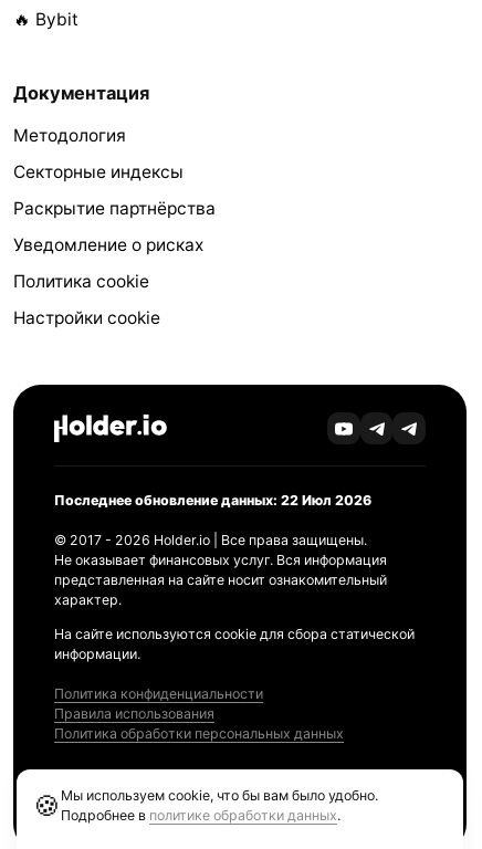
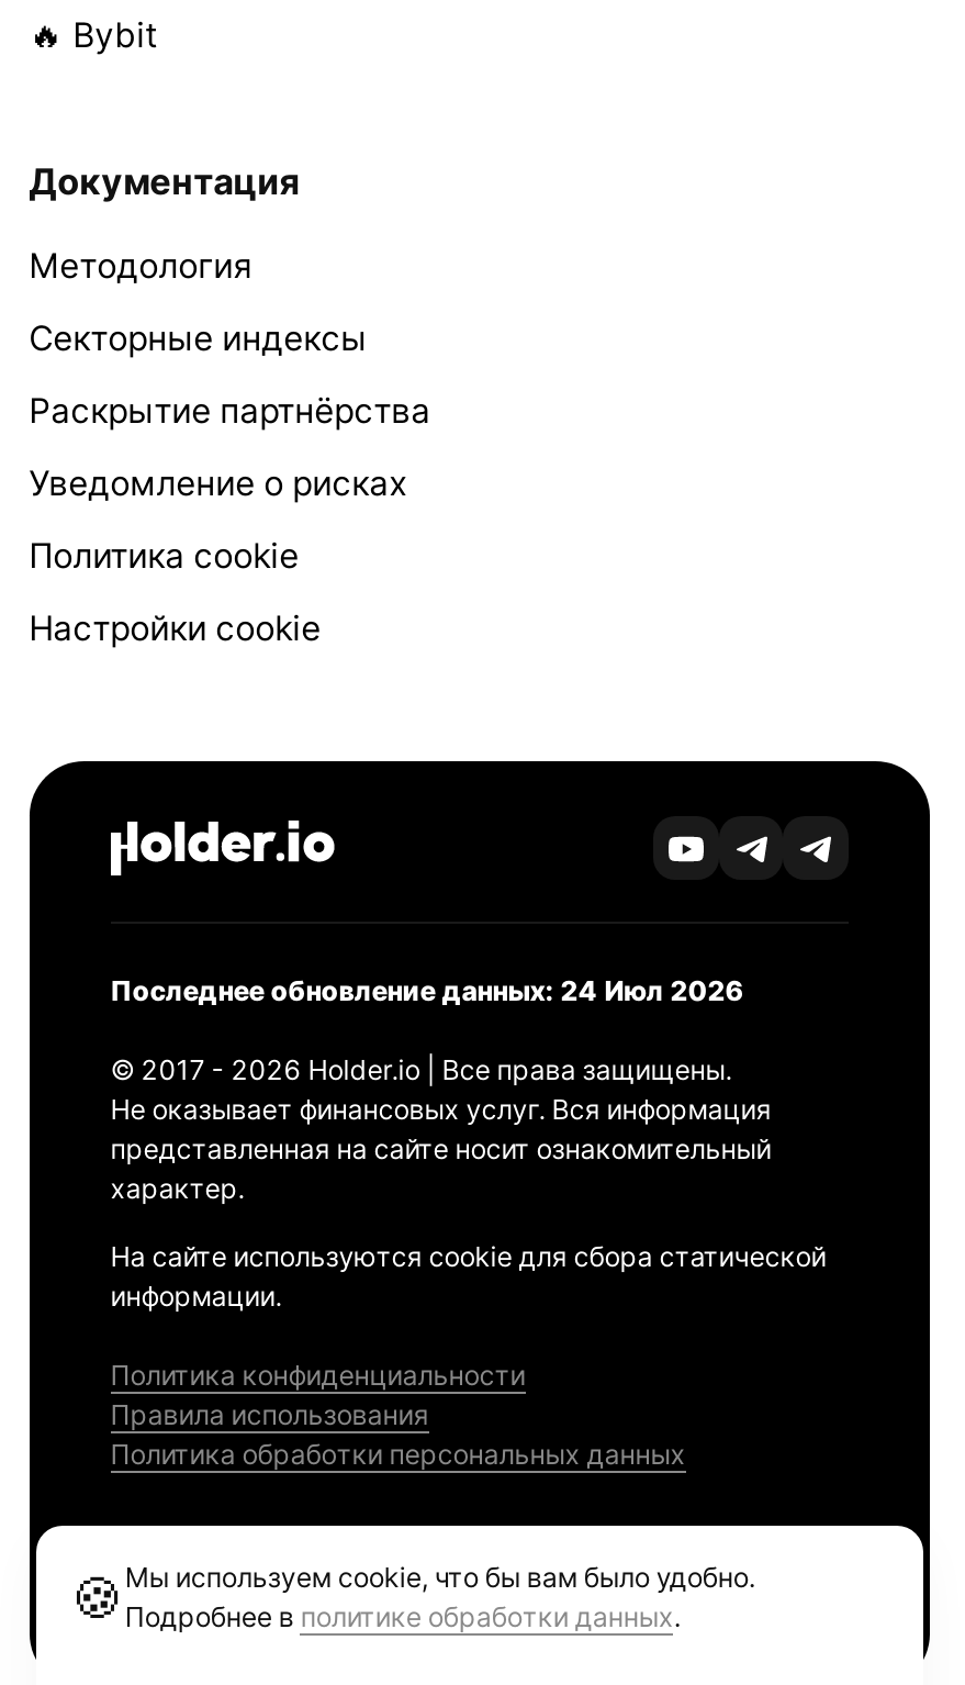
- Последнее обновление данных: 22 Июл 2026
+ Последнее обновление данных: 24 Июл 2026
